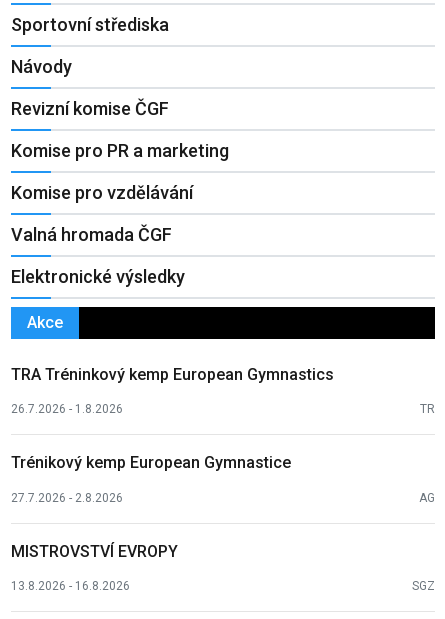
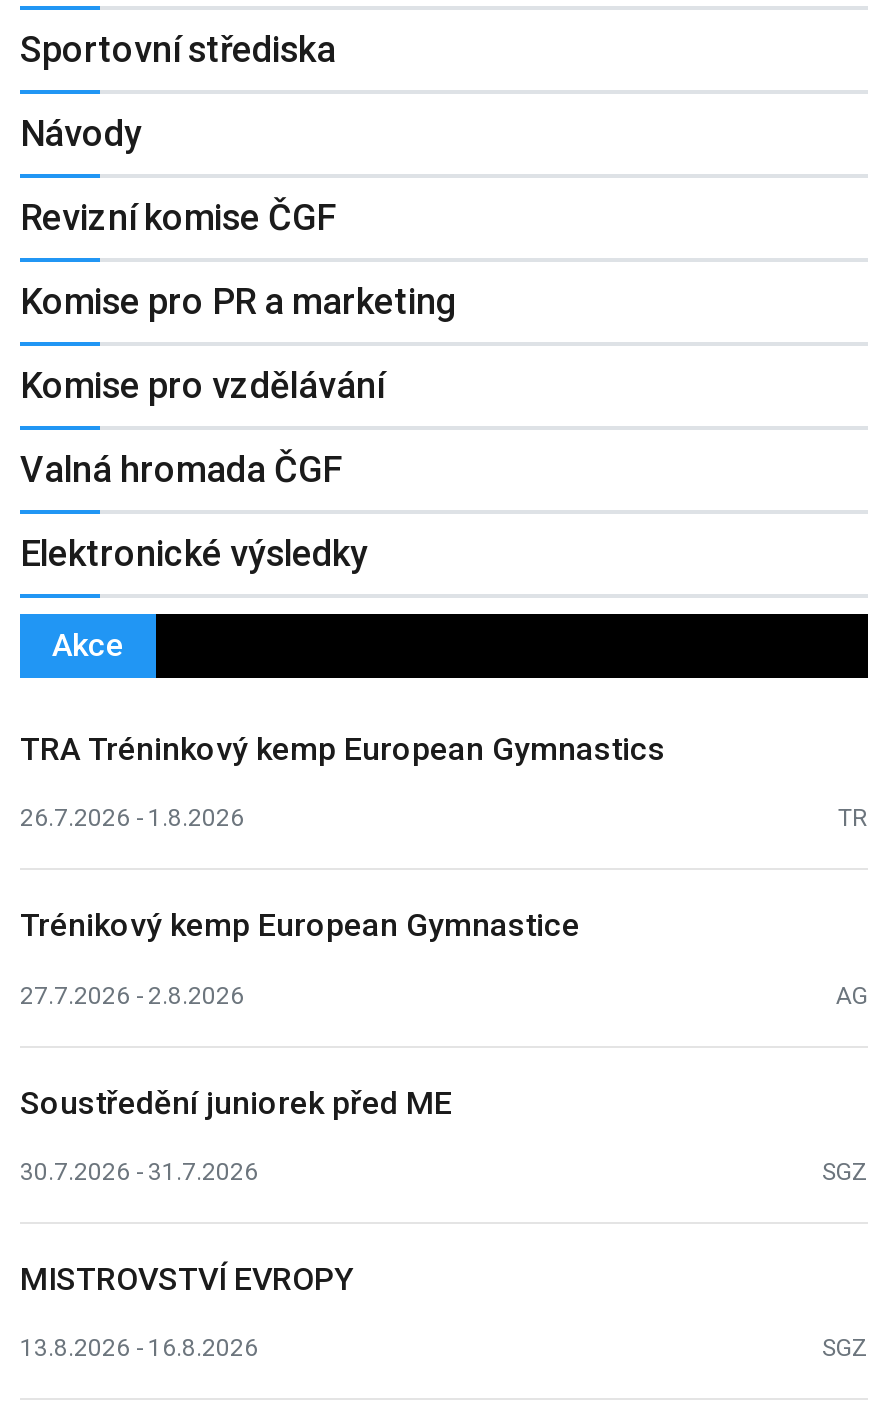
+ Soustředění juniorek před ME
+ 30.7.2026 - 31.7.2026
+ SGZ
